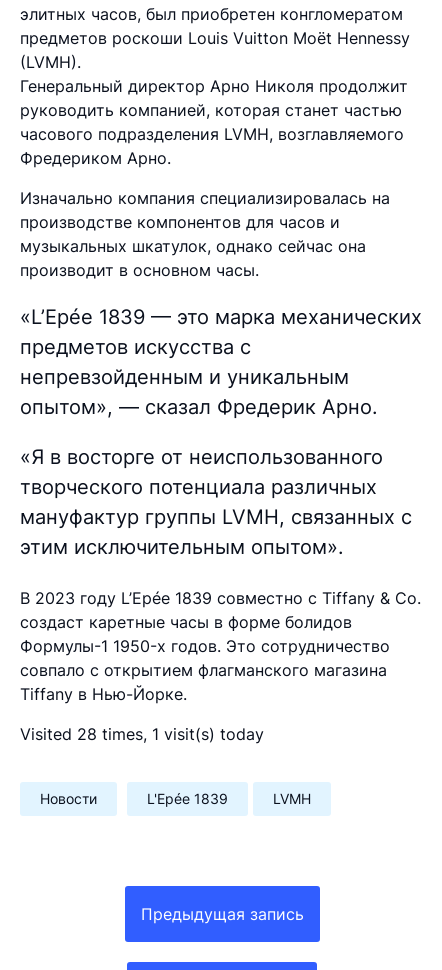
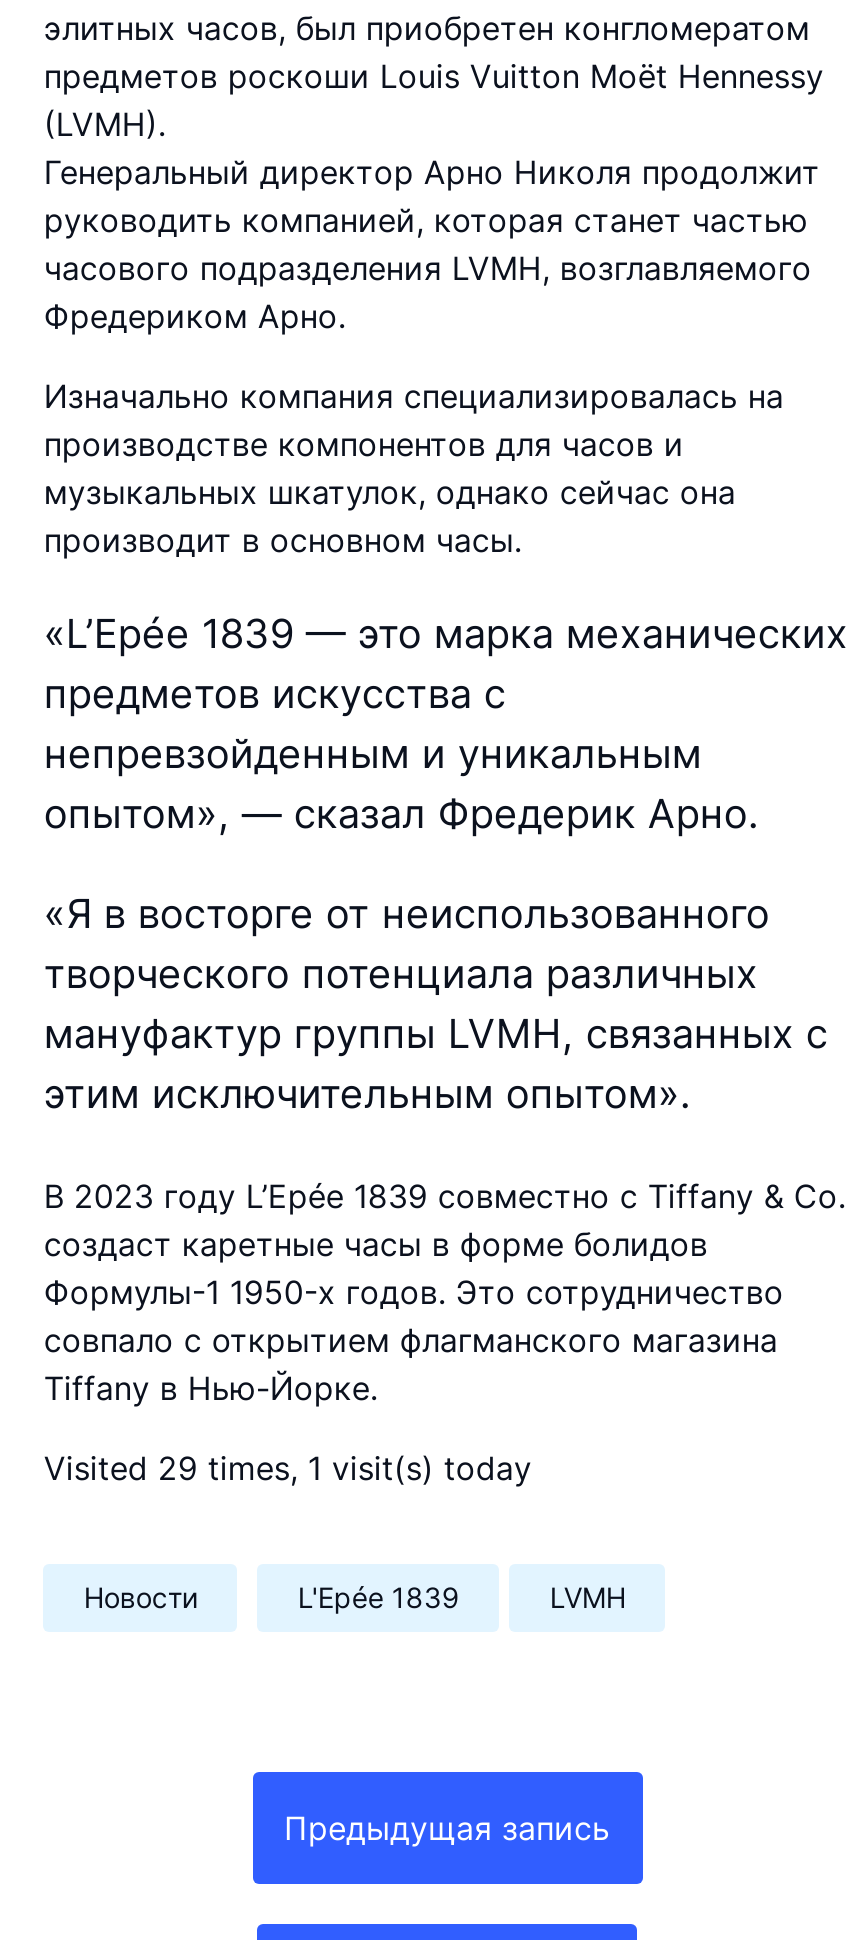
- Visited 28 times, 1 visit(s) today
+ Visited 29 times, 1 visit(s) today
